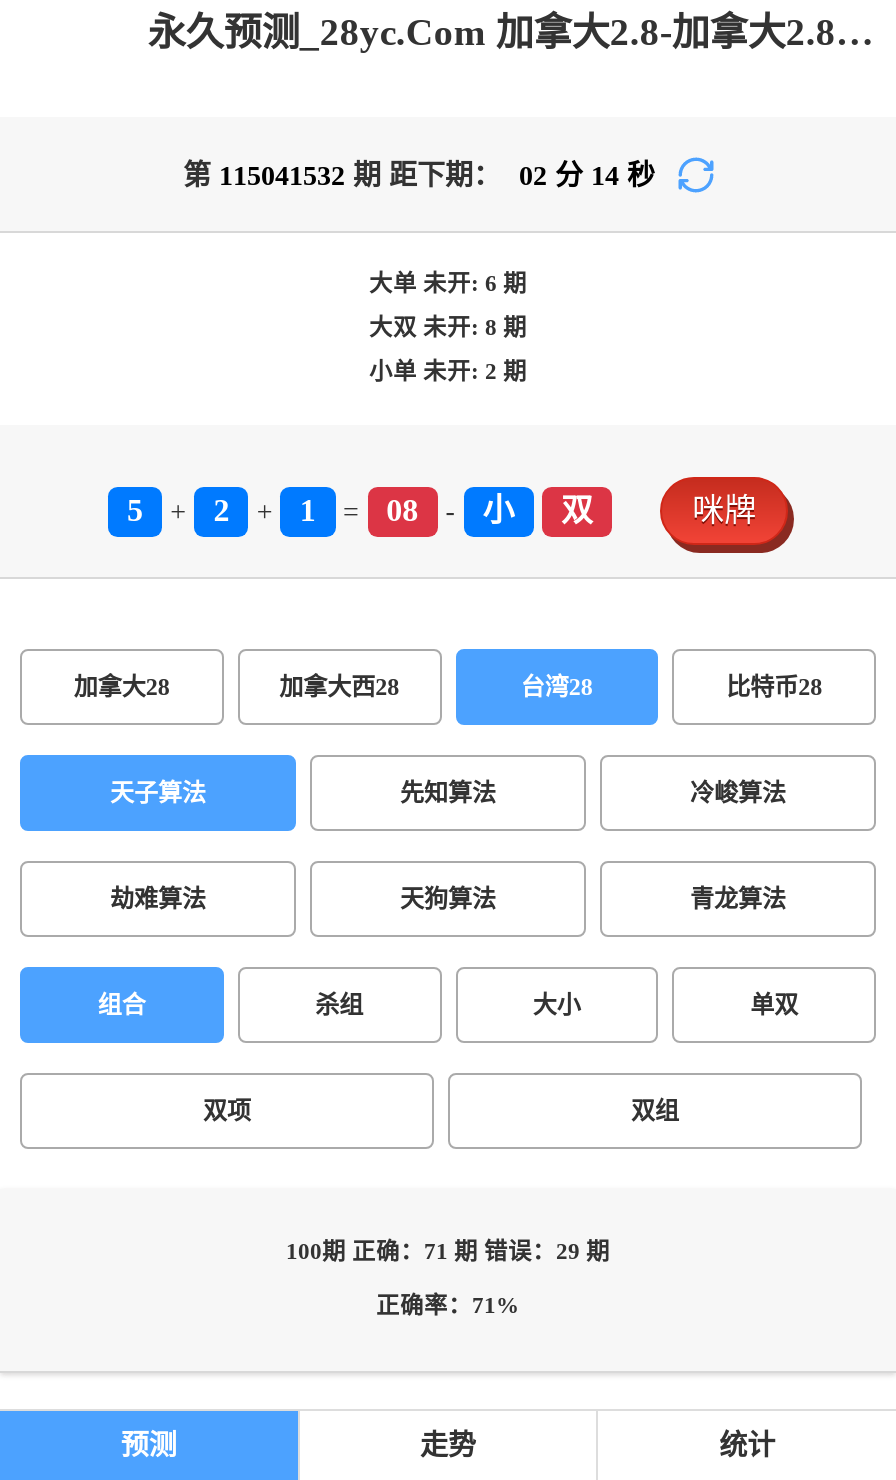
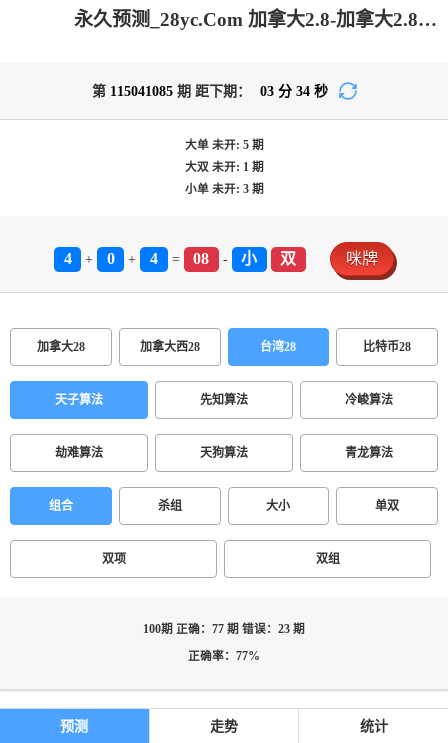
- 第115041532期 距下期： 02分 14秒
+ 第115041085期 距下期： 03分 34秒

- 大单未开: 6期
+ 大单未开: 5期

- 大双未开: 8期
+ 大双未开: 1期

- 小单未开: 2期
+ 小单未开: 3期

- 5
+ 4

- 2
+ 0

- 1
+ 4

- 100期 正确：71 期 错误：29 期
+ 100期 正确：77 期 错误：23 期

- 正确率：71%
+ 正确率：77%
